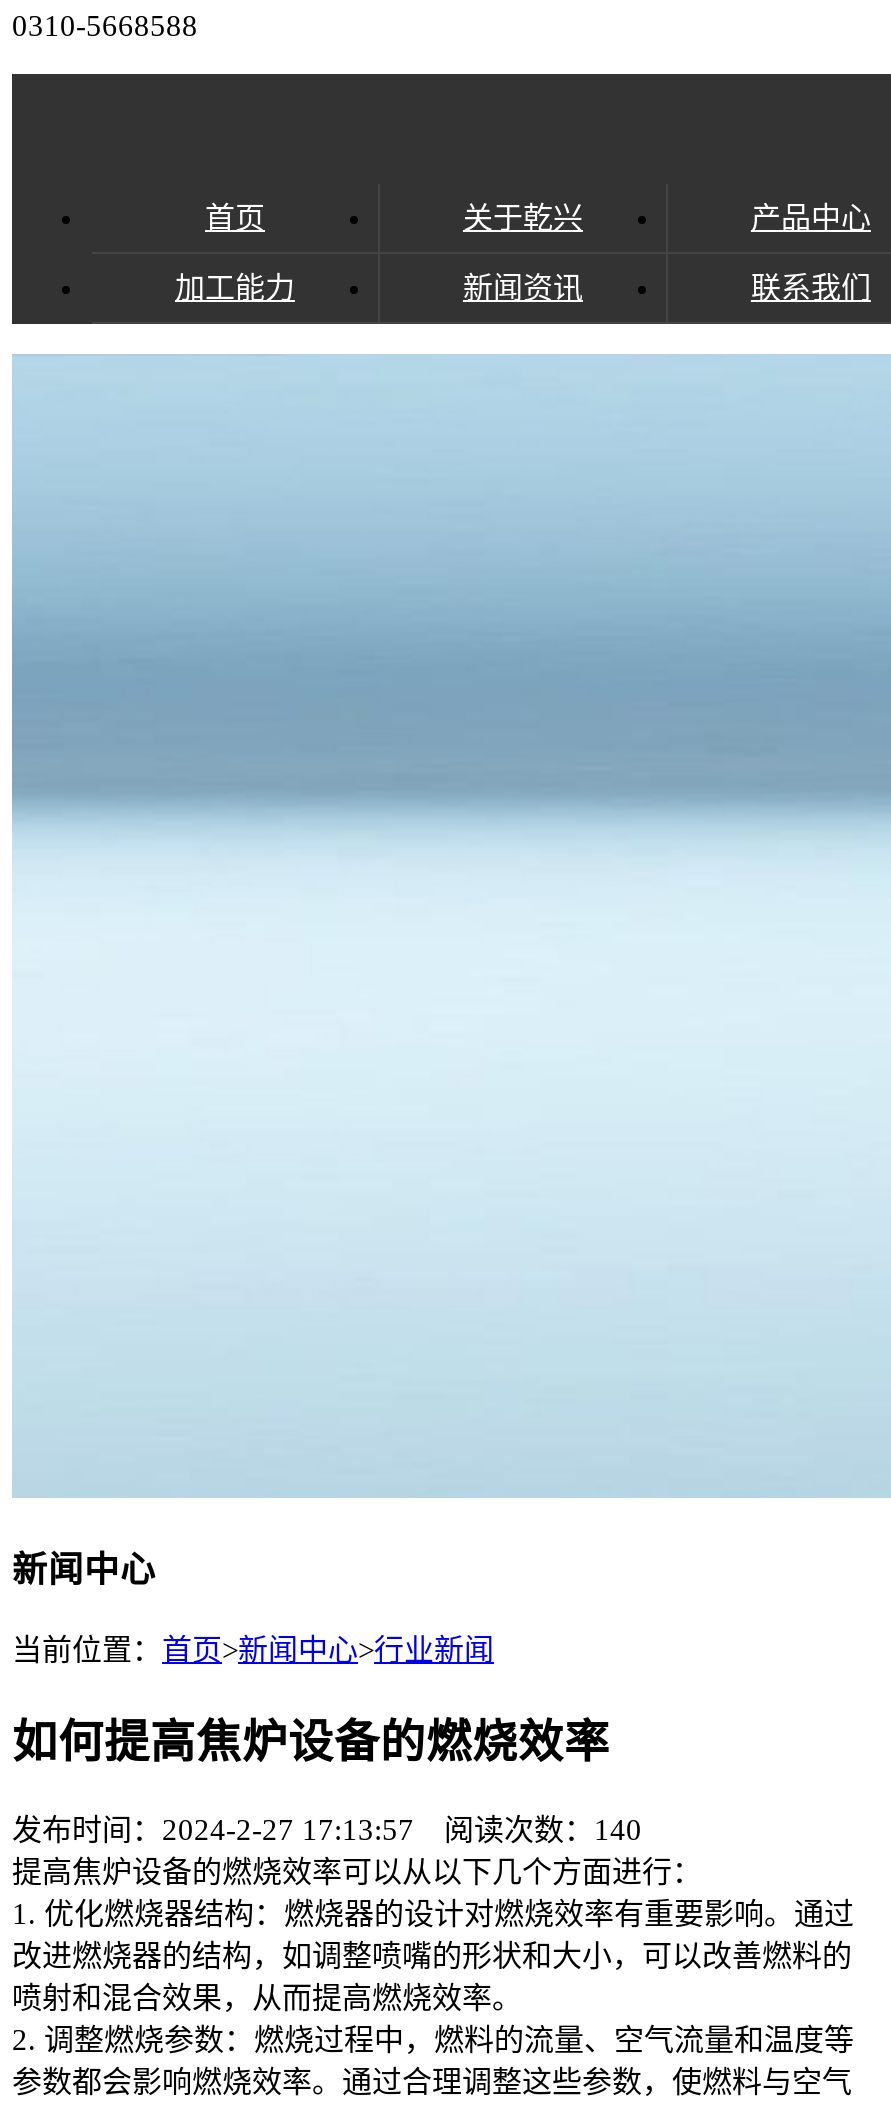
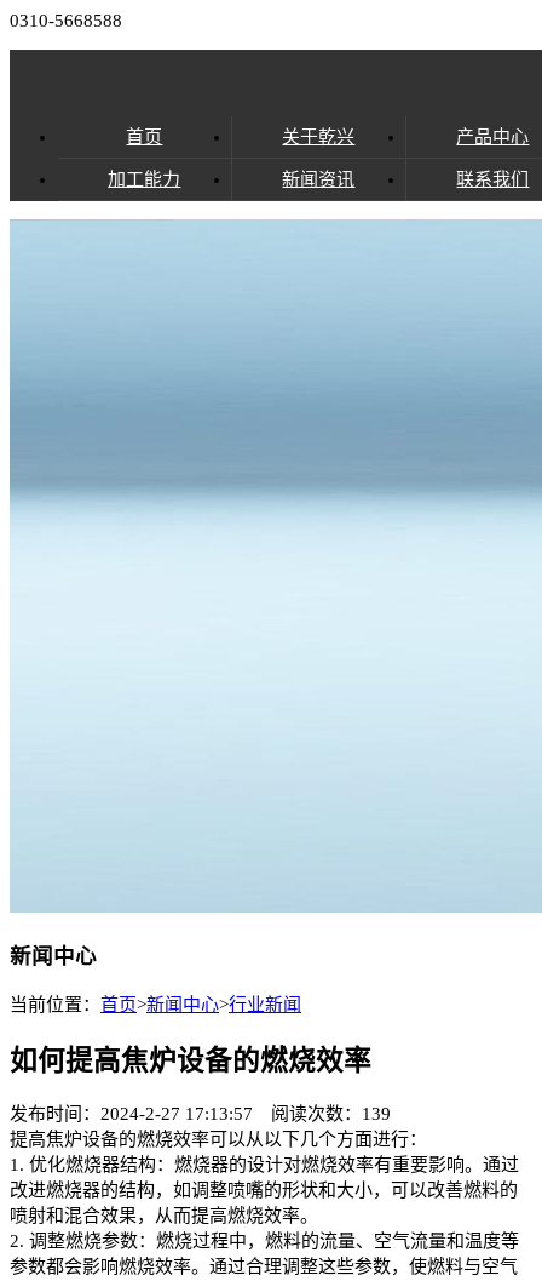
- 发布时间：2024-2-27 17:13:57 阅读次数：140
+ 发布时间：2024-2-27 17:13:57 阅读次数：139
